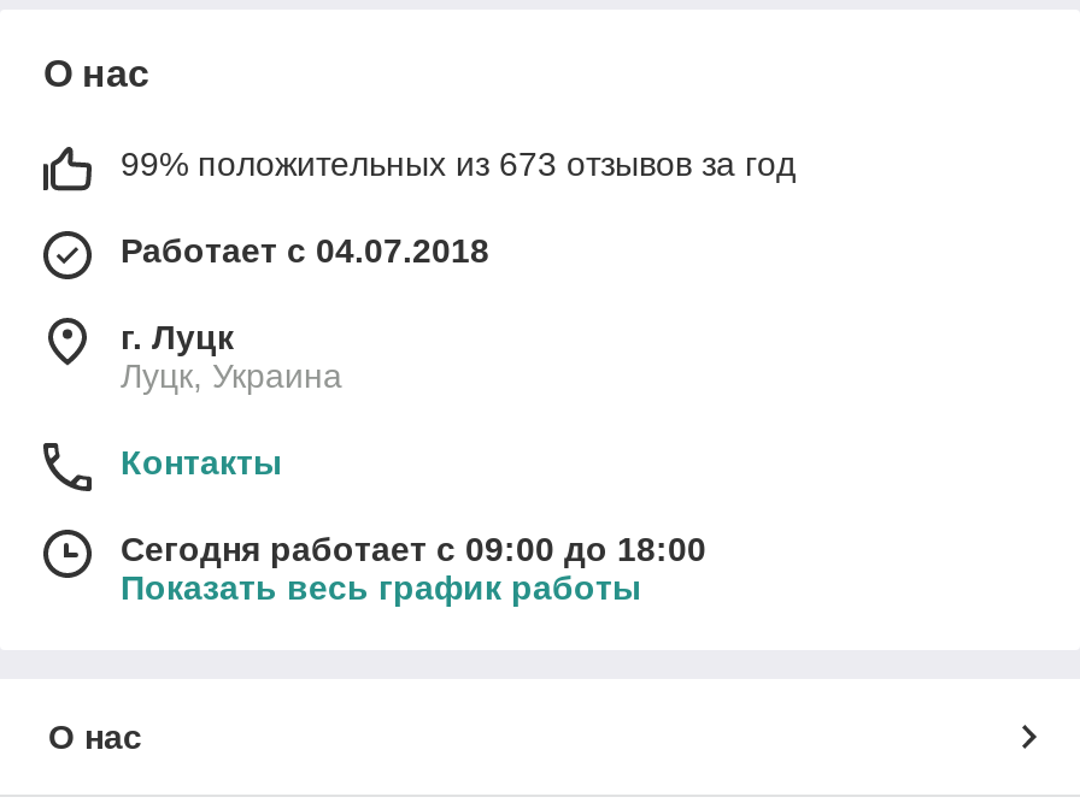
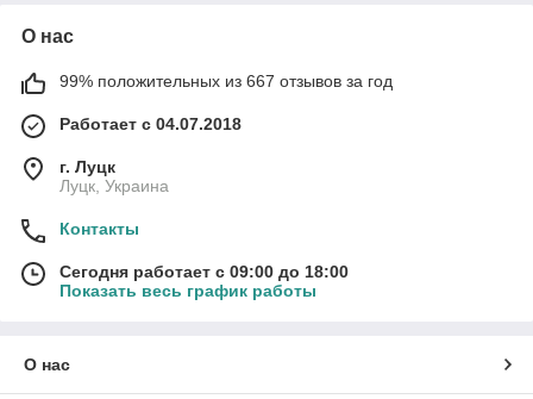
- 99% положительных из 673 отзывов за год
+ 99% положительных из 667 отзывов за год
